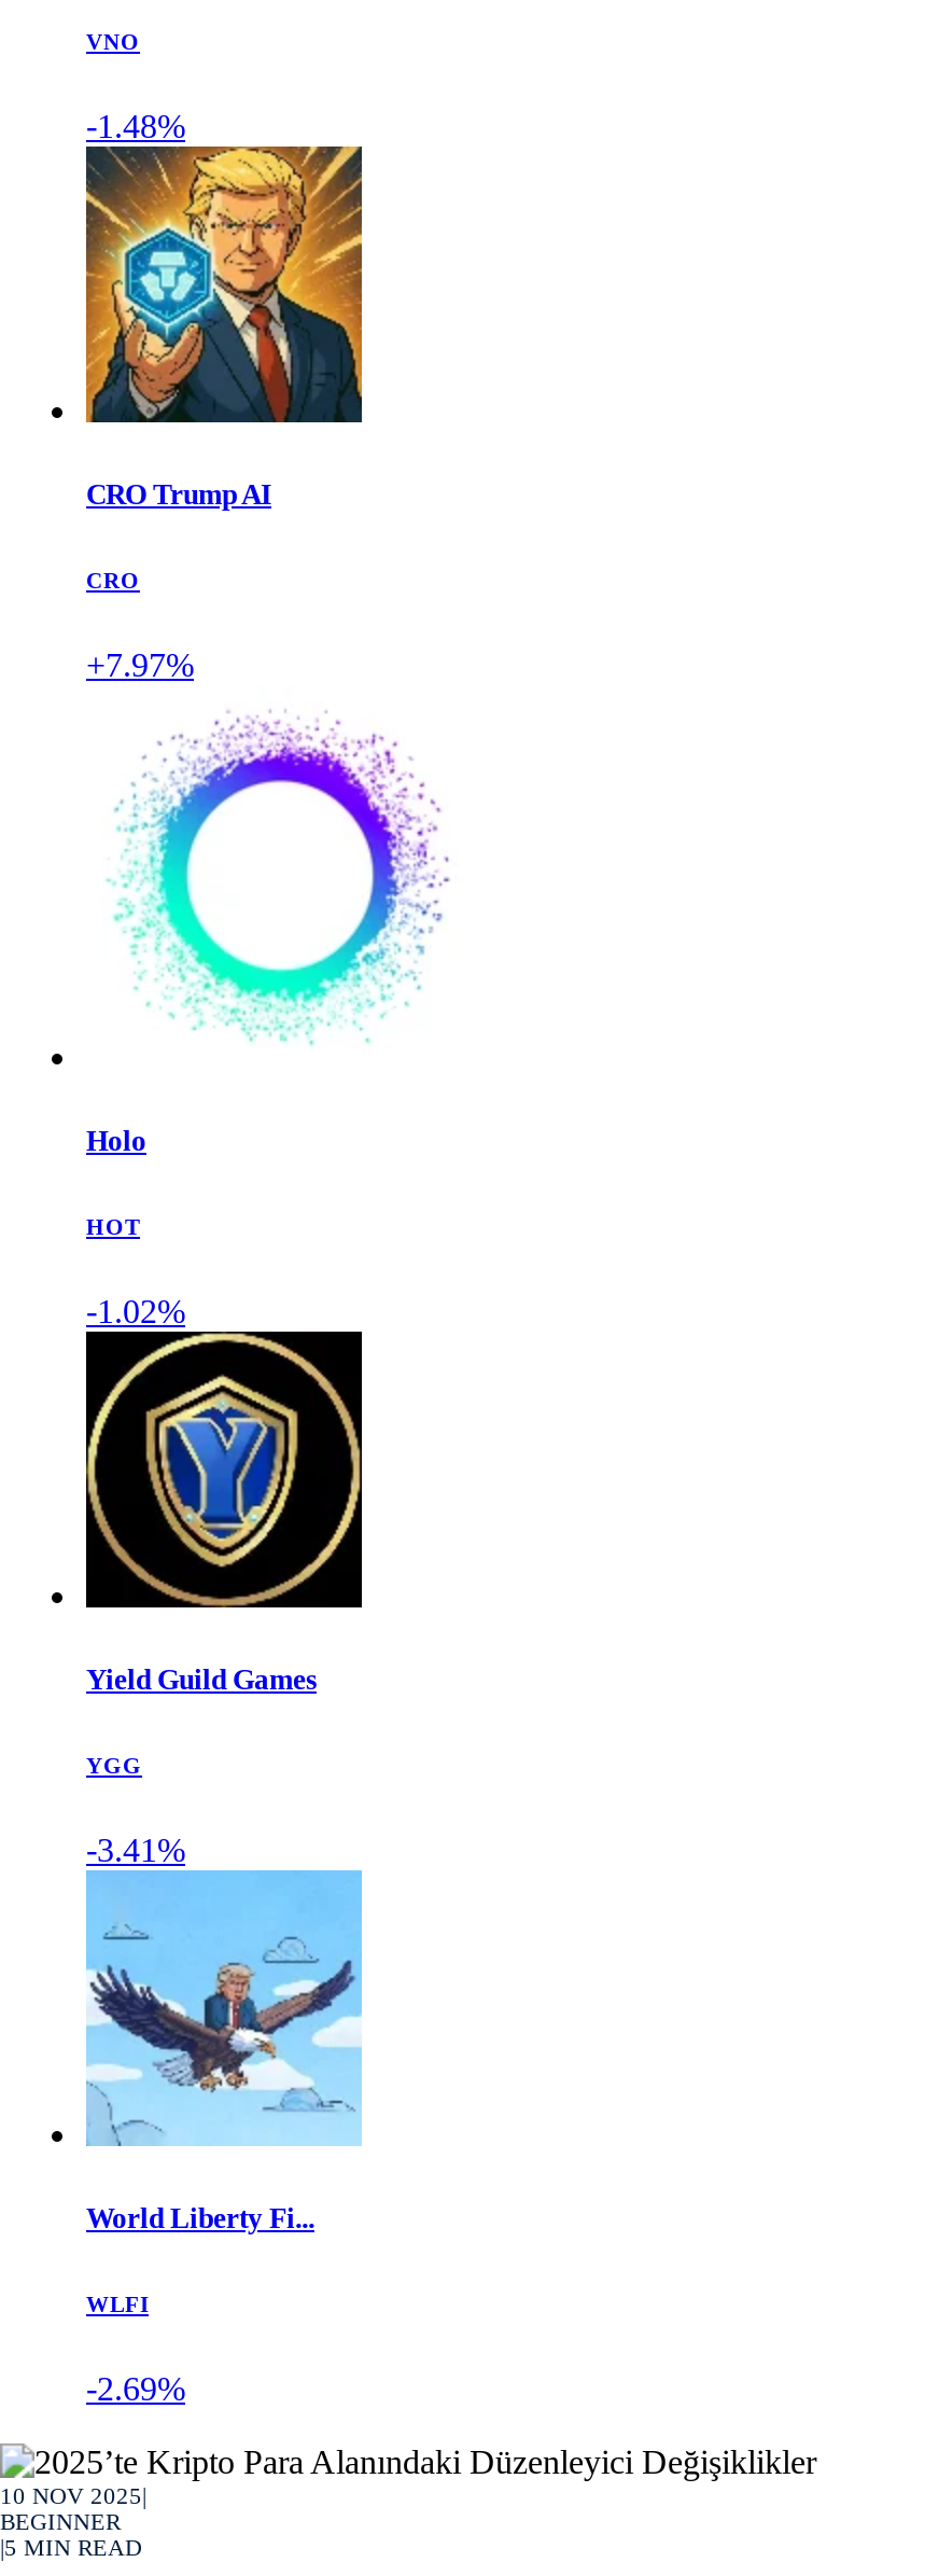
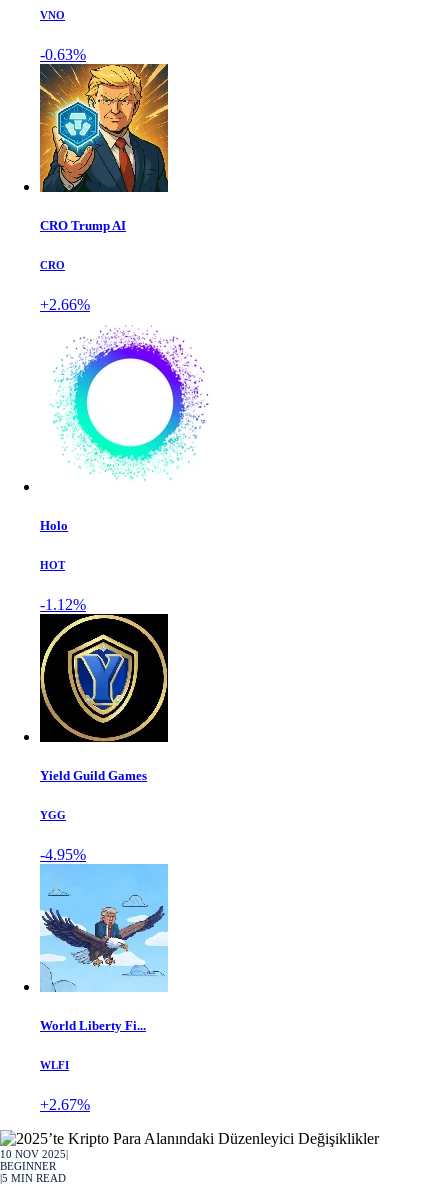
- -1.48%
+ -0.63%

- +7.97%
+ +2.66%

- -1.02%
+ -1.12%

- -3.41%
+ -4.95%

- -2.69%
+ +2.67%
